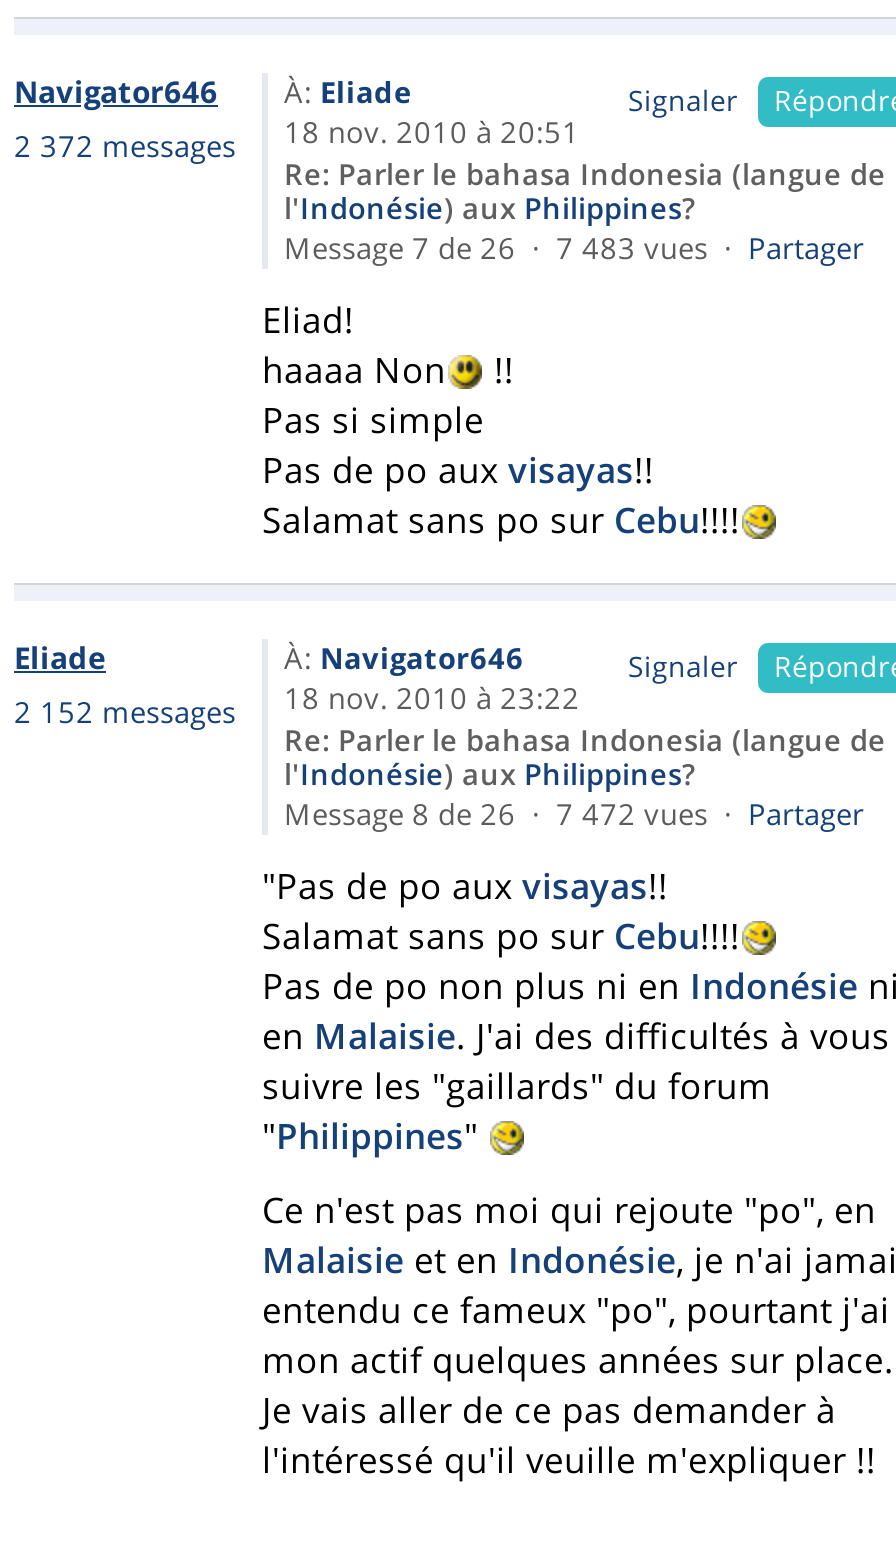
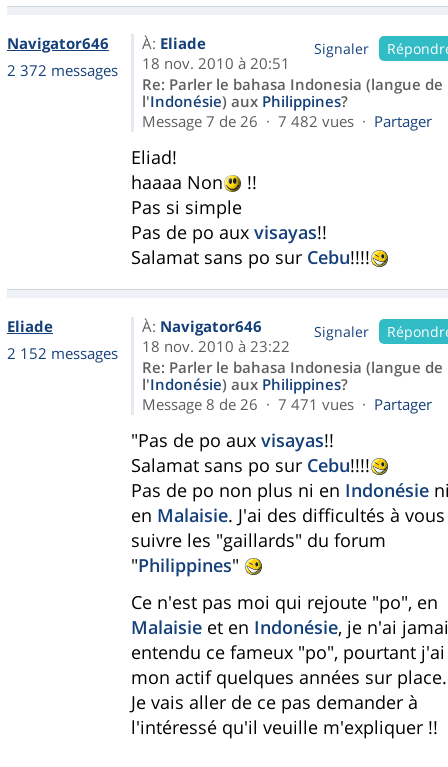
- Message 7 de 26 · 7 483 vues · Partager
+ Message 7 de 26 · 7 482 vues · Partager

- Message 8 de 26 · 7 472 vues · Partager
+ Message 8 de 26 · 7 471 vues · Partager
